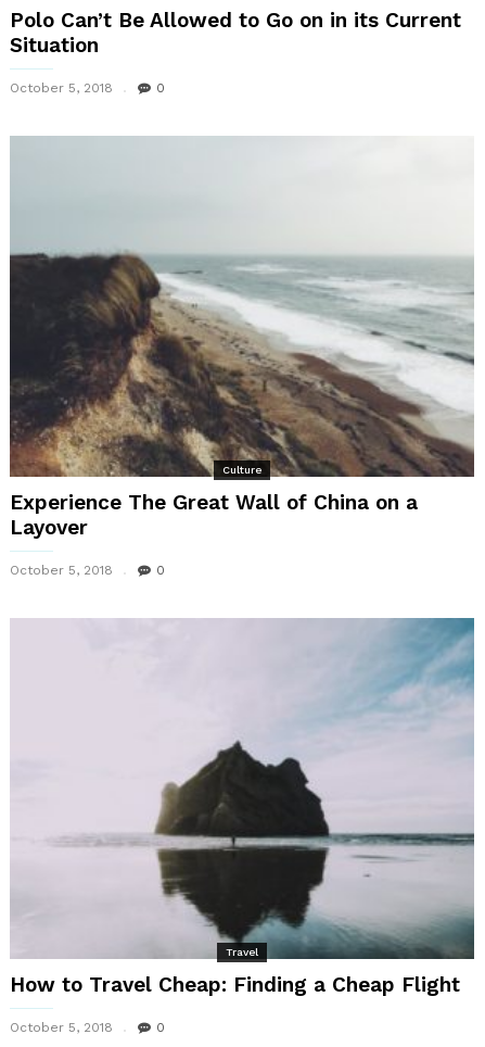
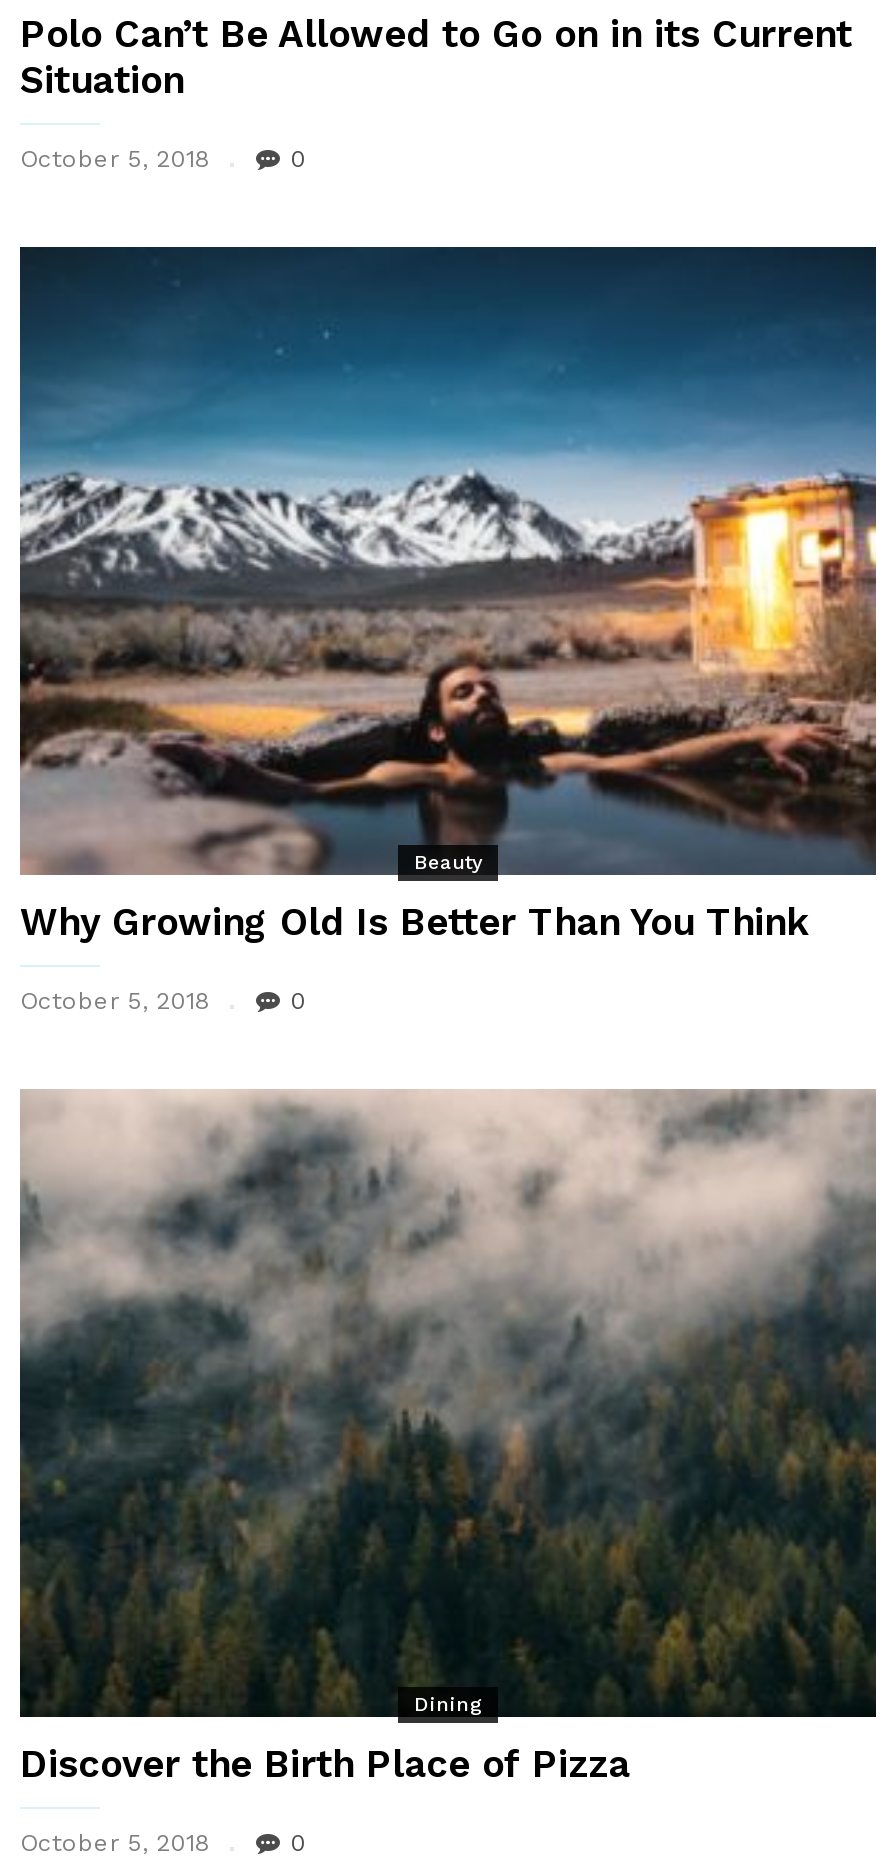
- [image]
- Culture
+ [image]
+ Beauty

- Experience The Great Wall of China on a
- Layover
+ Why Growing Old Is Better Than You Think

- [image]
- Travel
+ [image]
+ Dining

- How to Travel Cheap: Finding a Cheap Flight
+ Discover the Birth Place of Pizza
